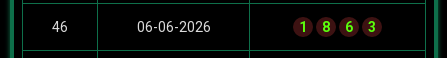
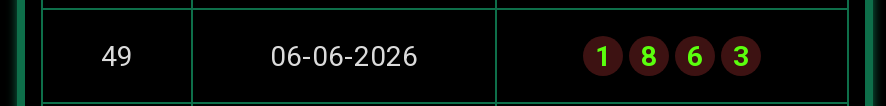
- 46
+ 49
